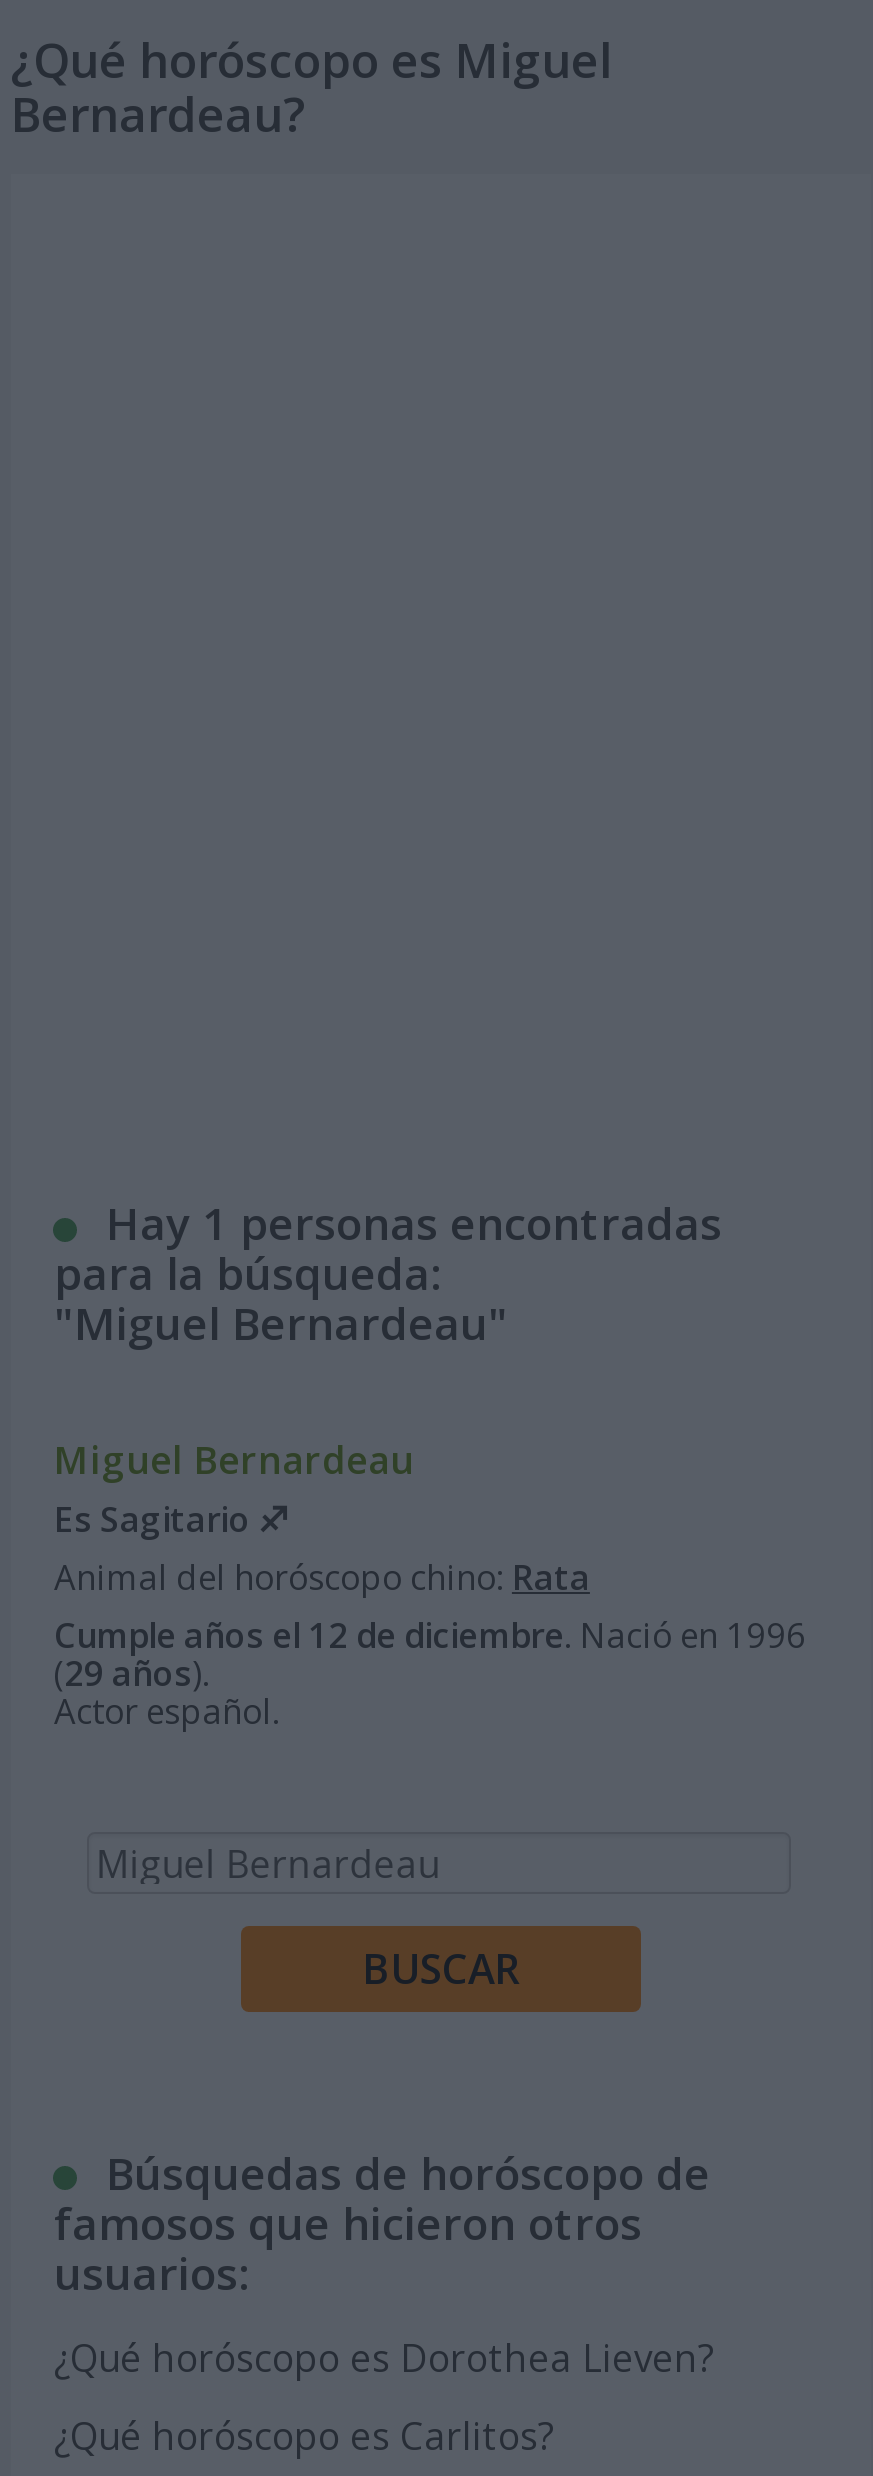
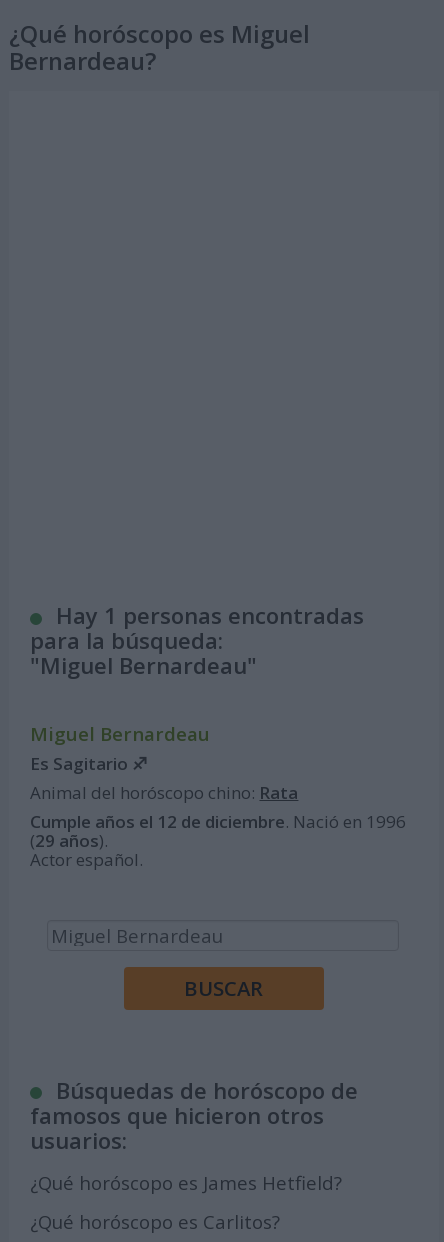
- ¿Qué horóscopo es Dorothea Lieven?
+ ¿Qué horóscopo es James Hetfield?
